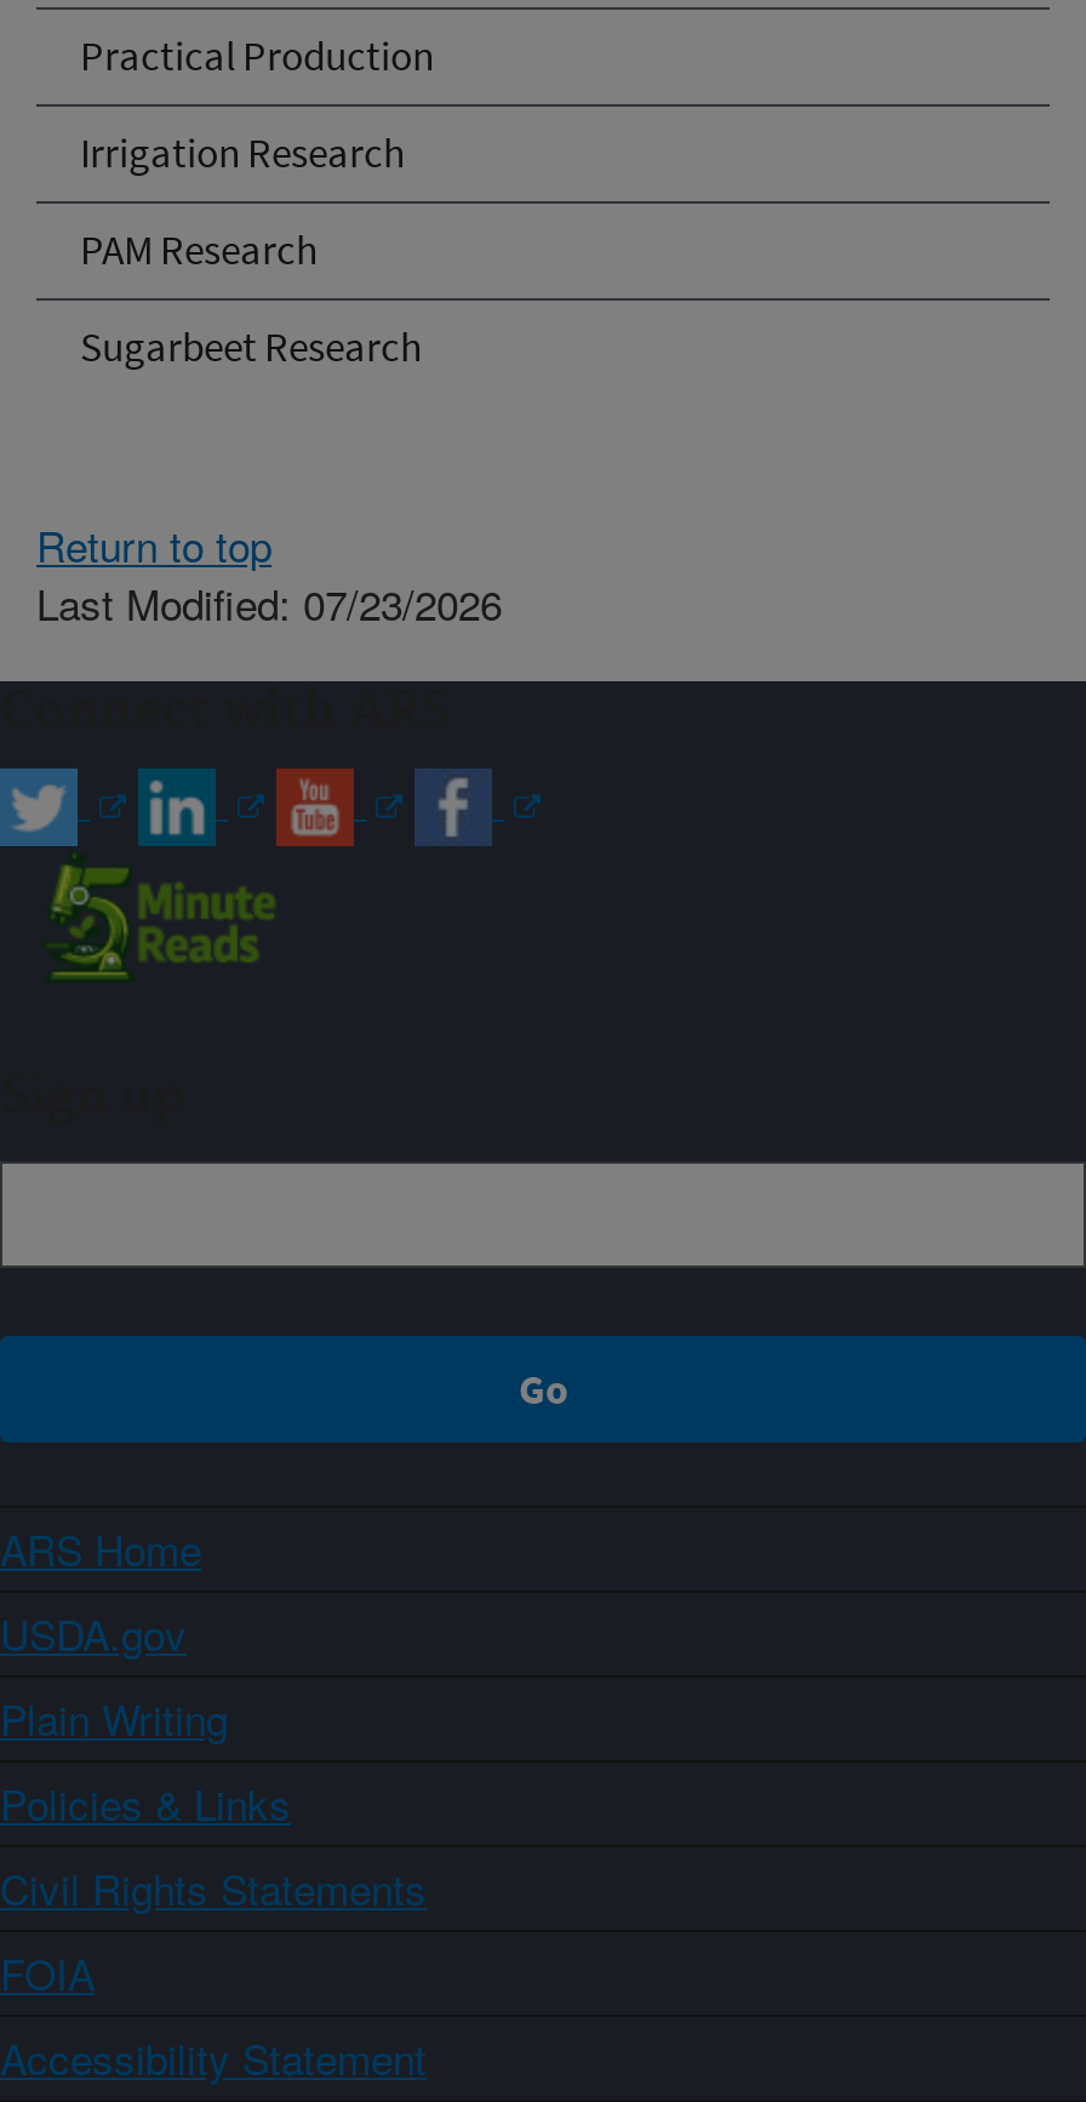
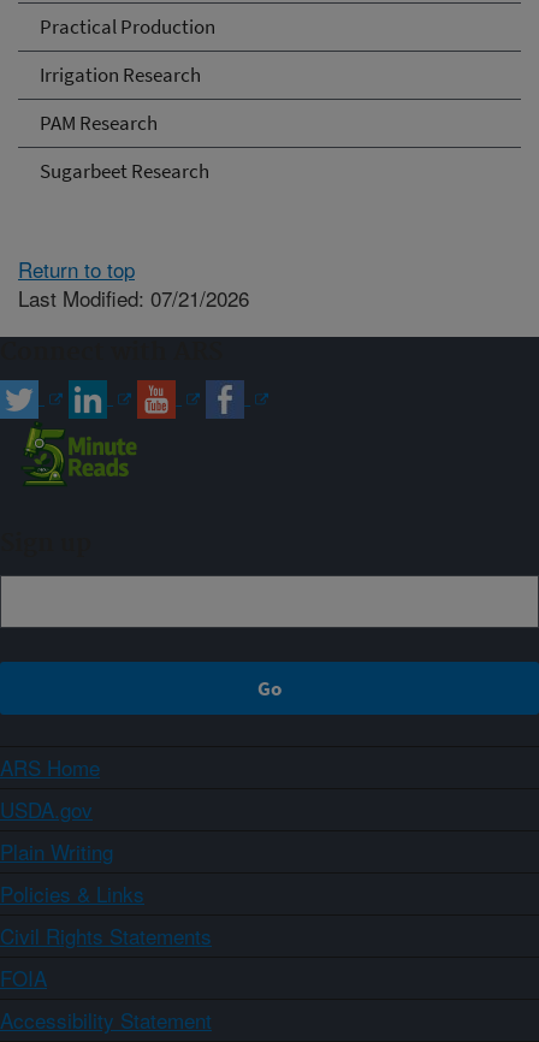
- Last Modified: 07/23/2026
+ Last Modified: 07/21/2026
